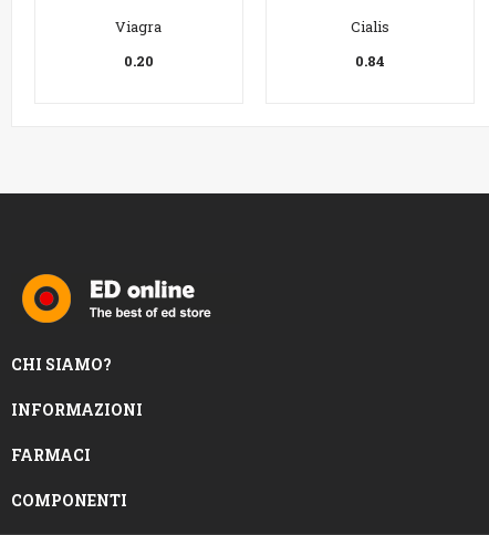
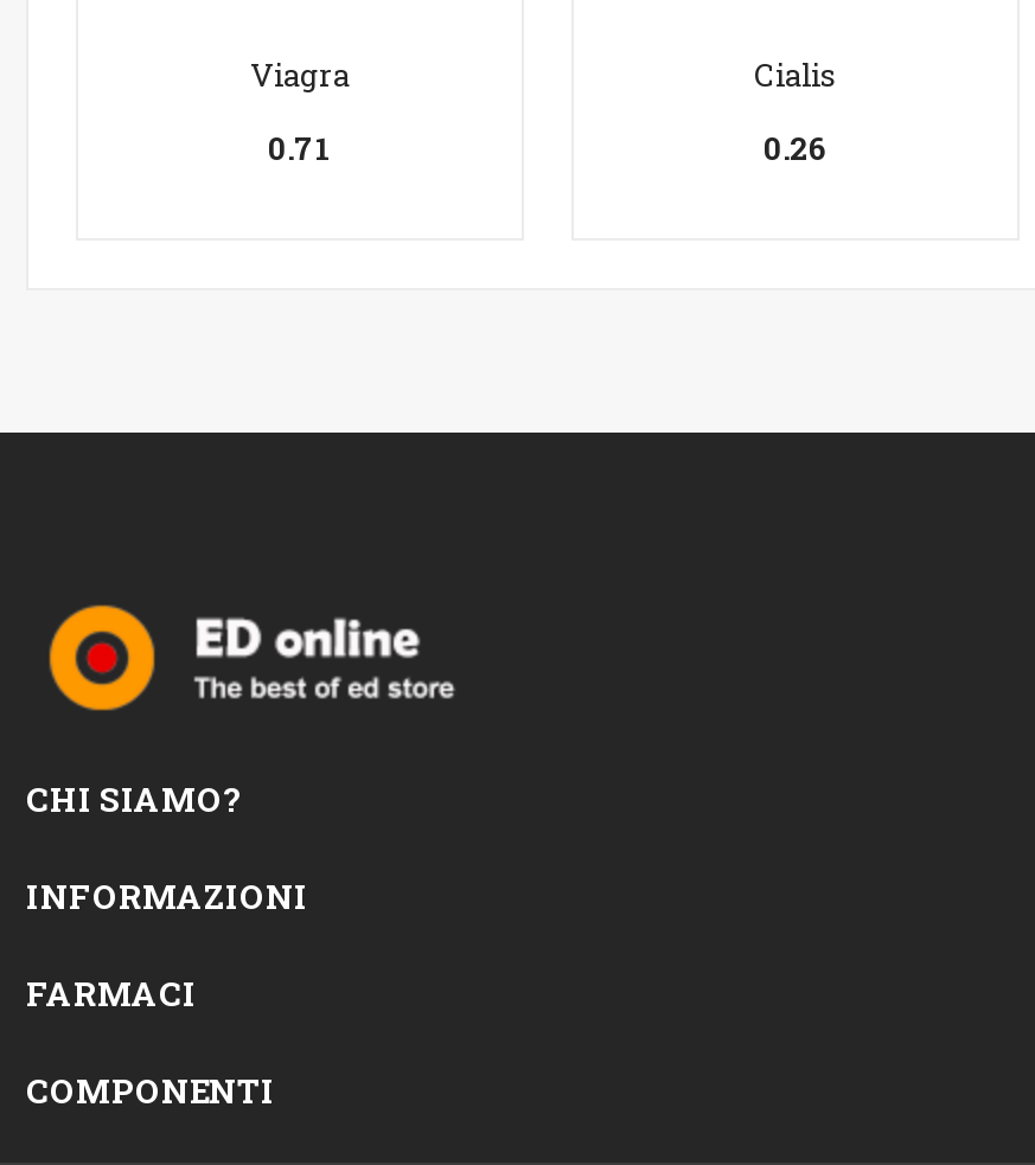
- 0.20
+ 0.71

- 0.84
+ 0.26
